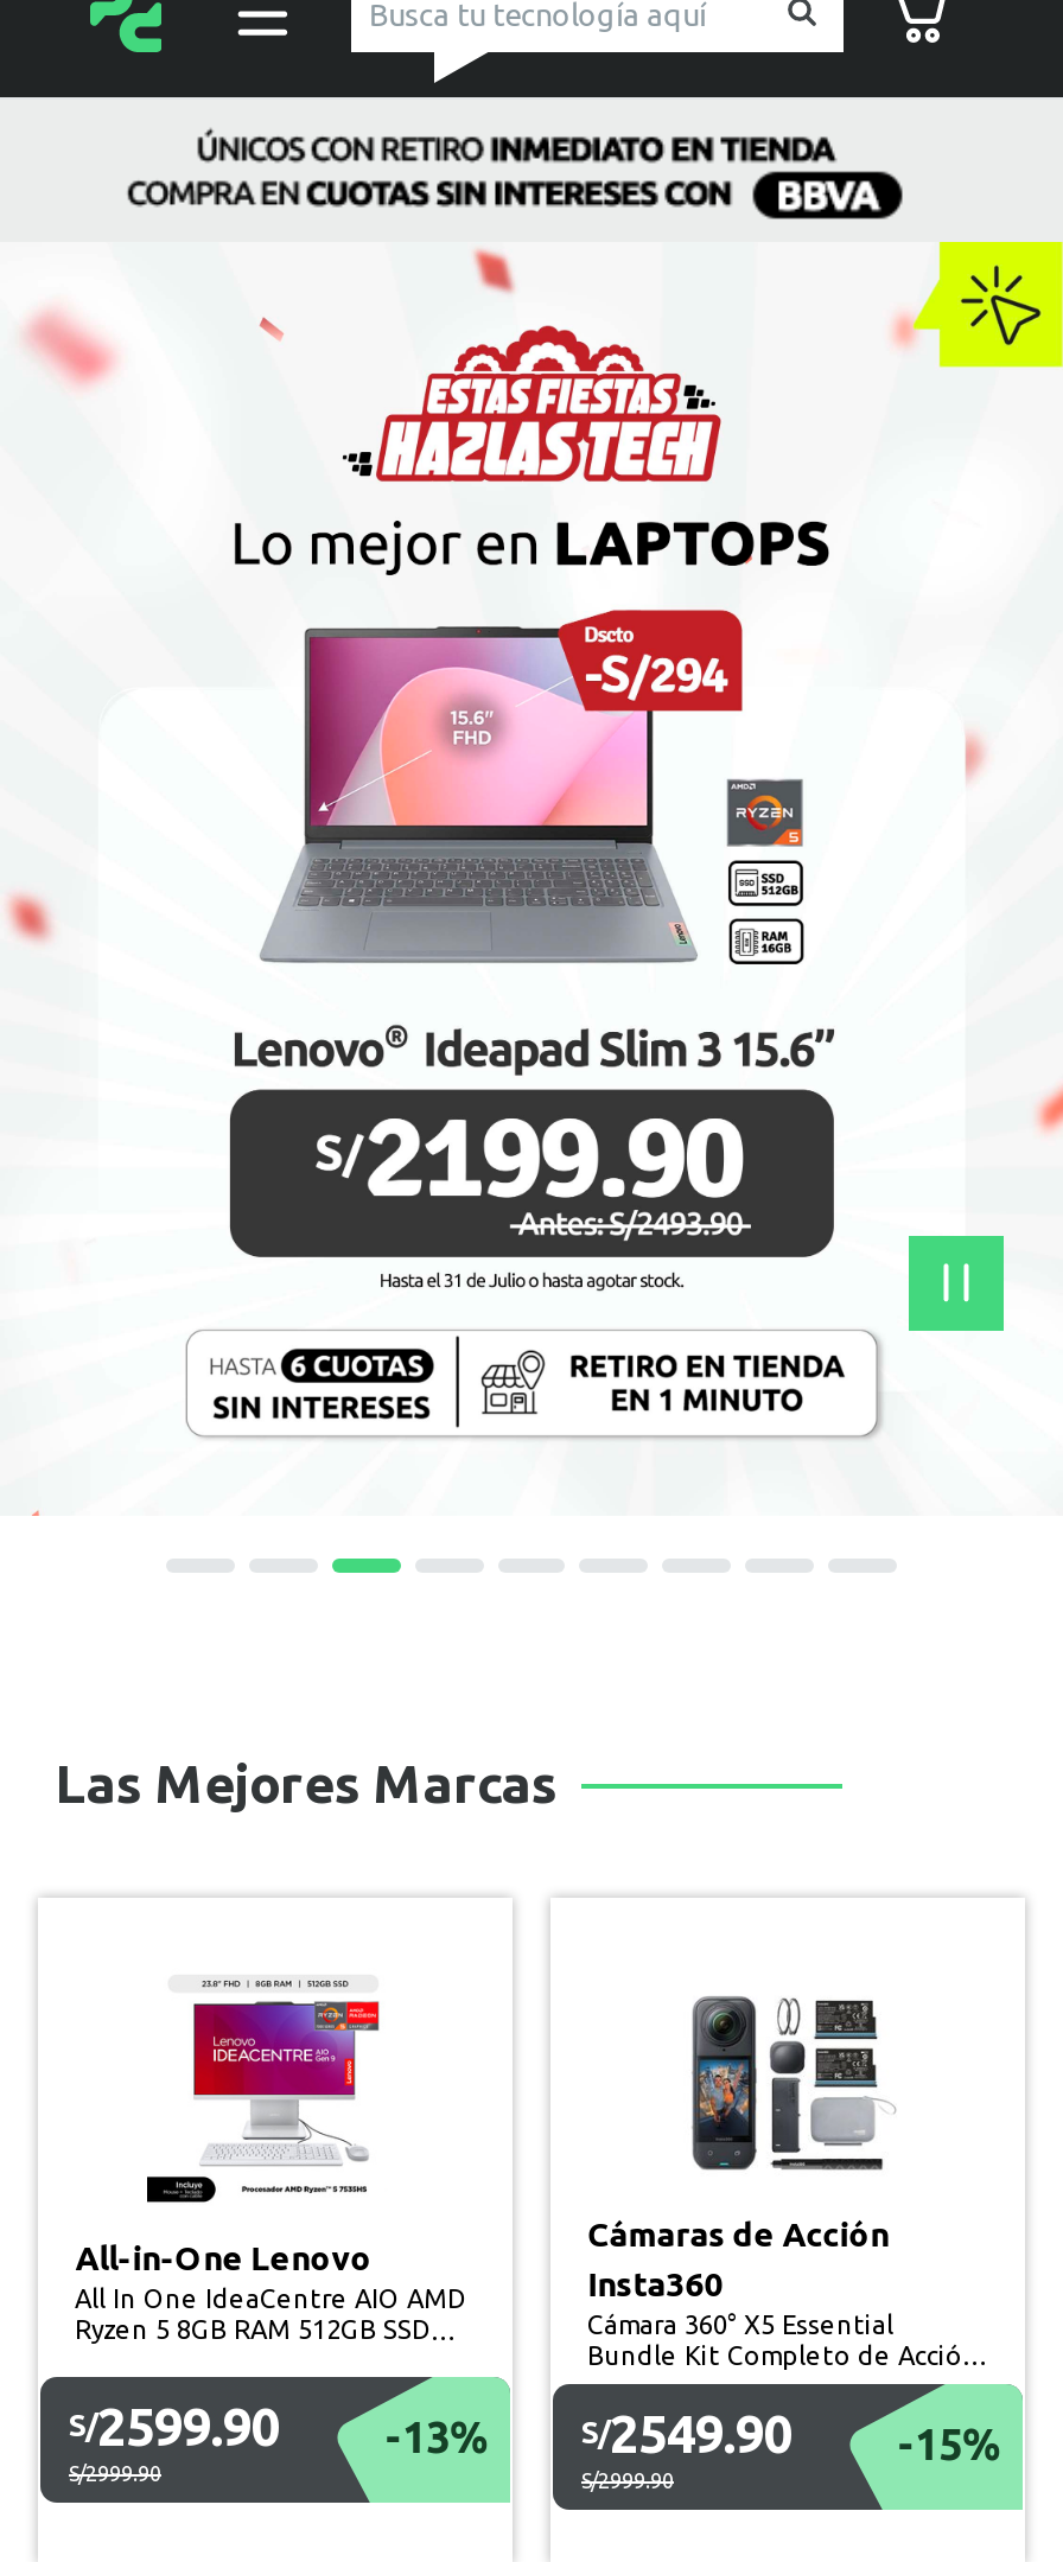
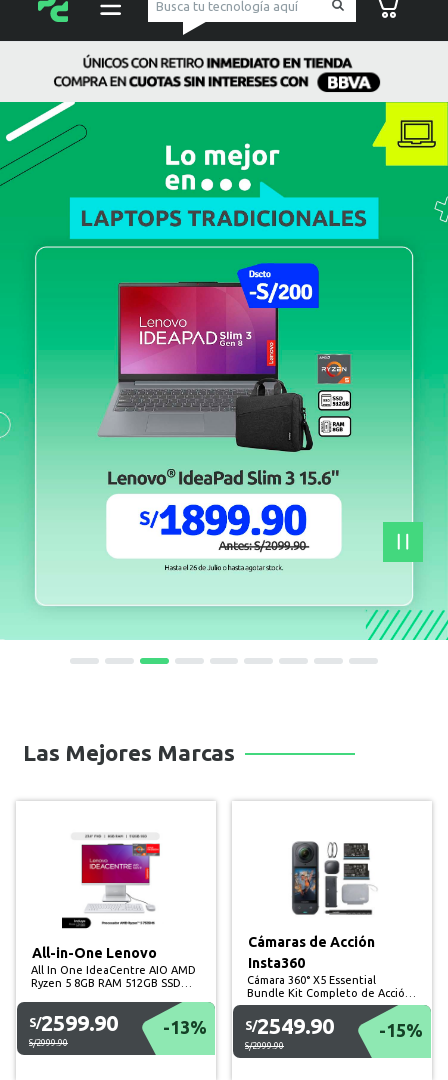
- [image]
+ [image]
